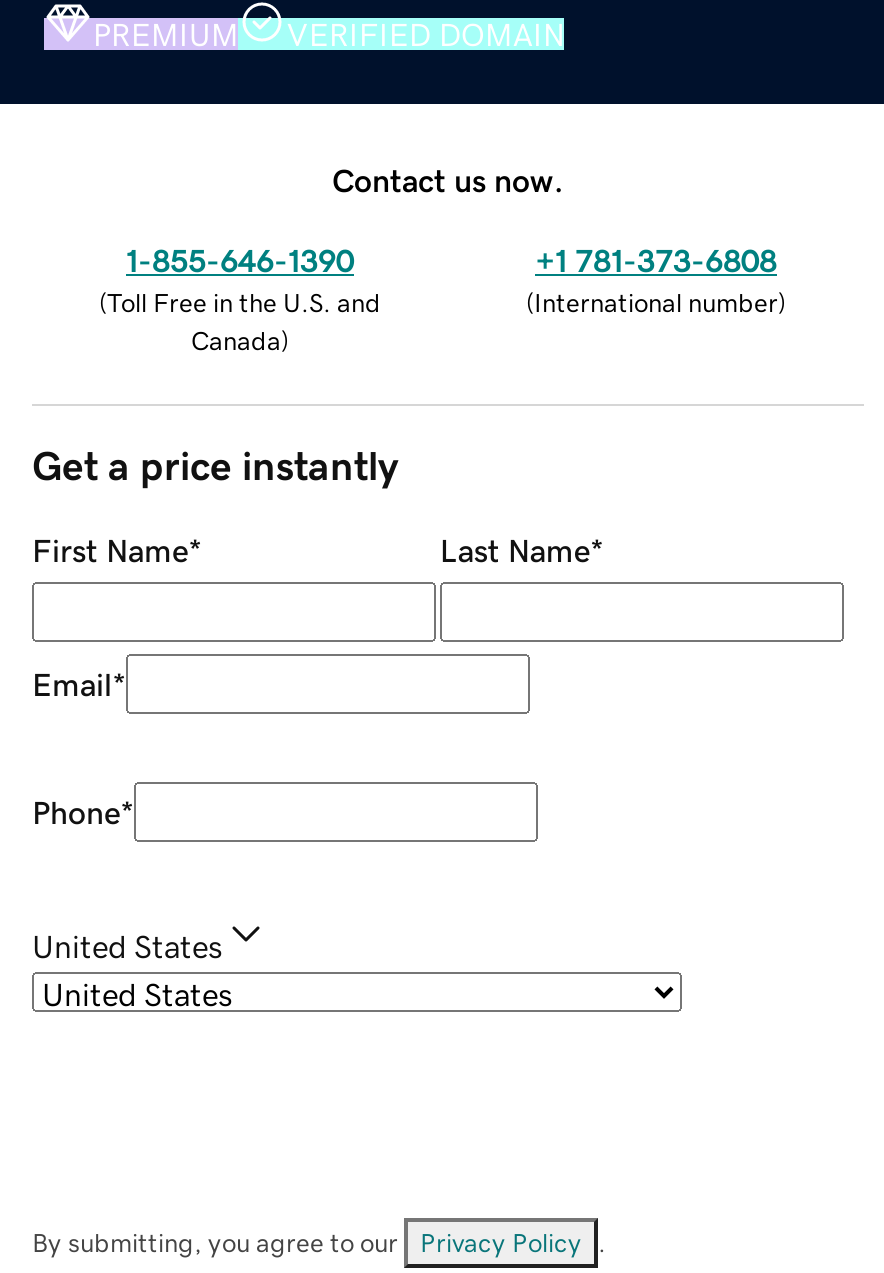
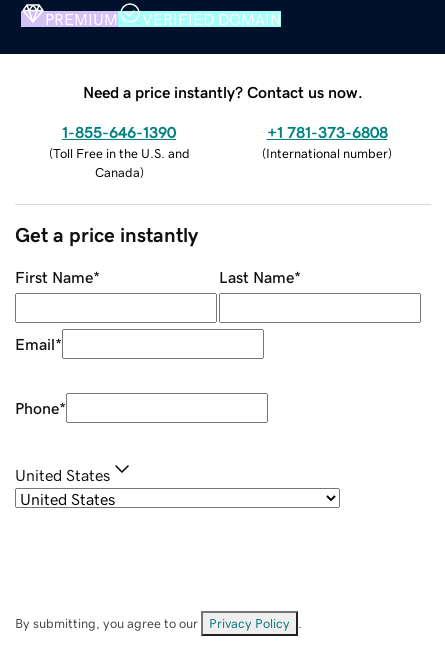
- Contact us now.
+ Need a price instantly? Contact us now.
